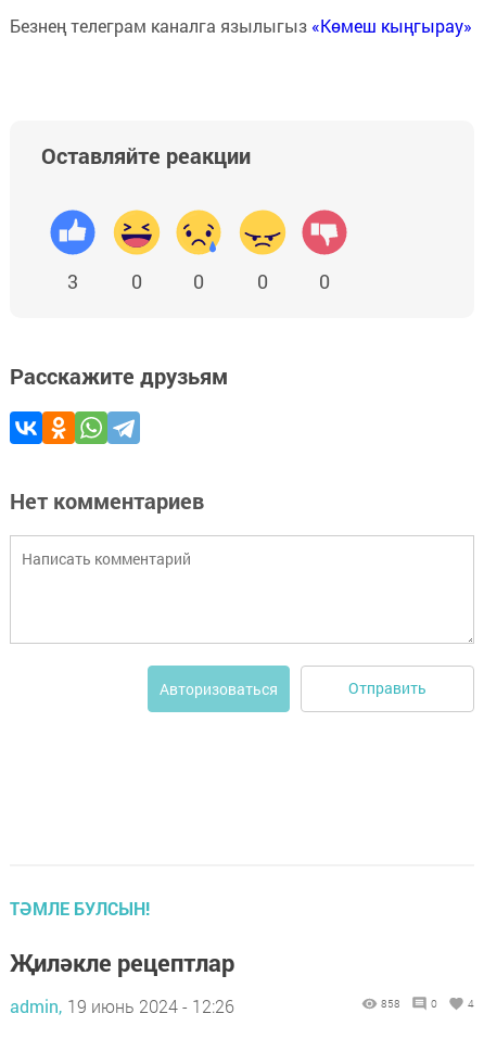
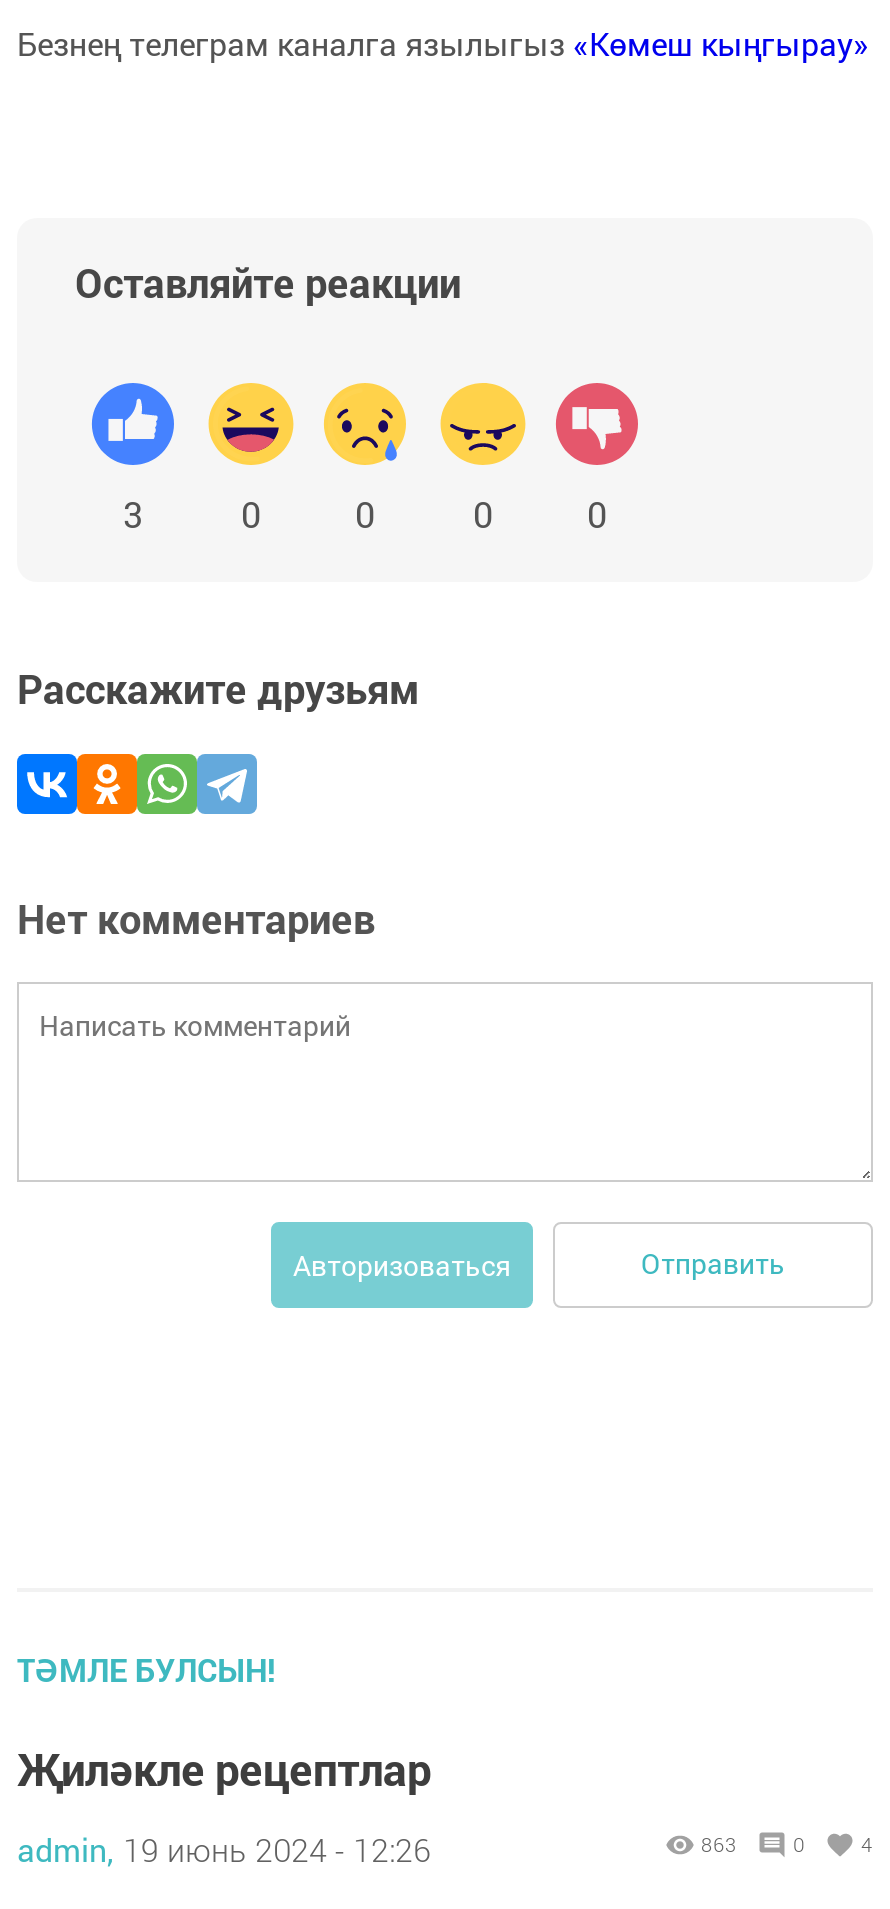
- 858
+ 863
